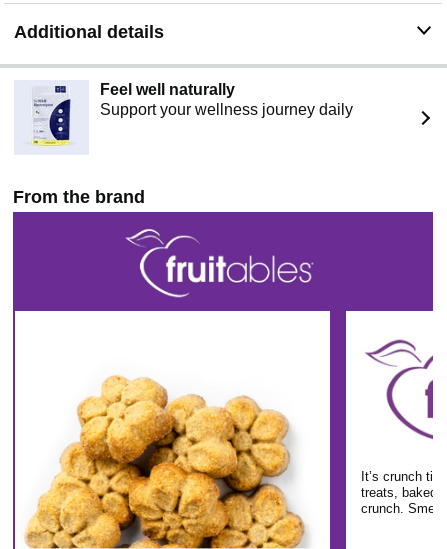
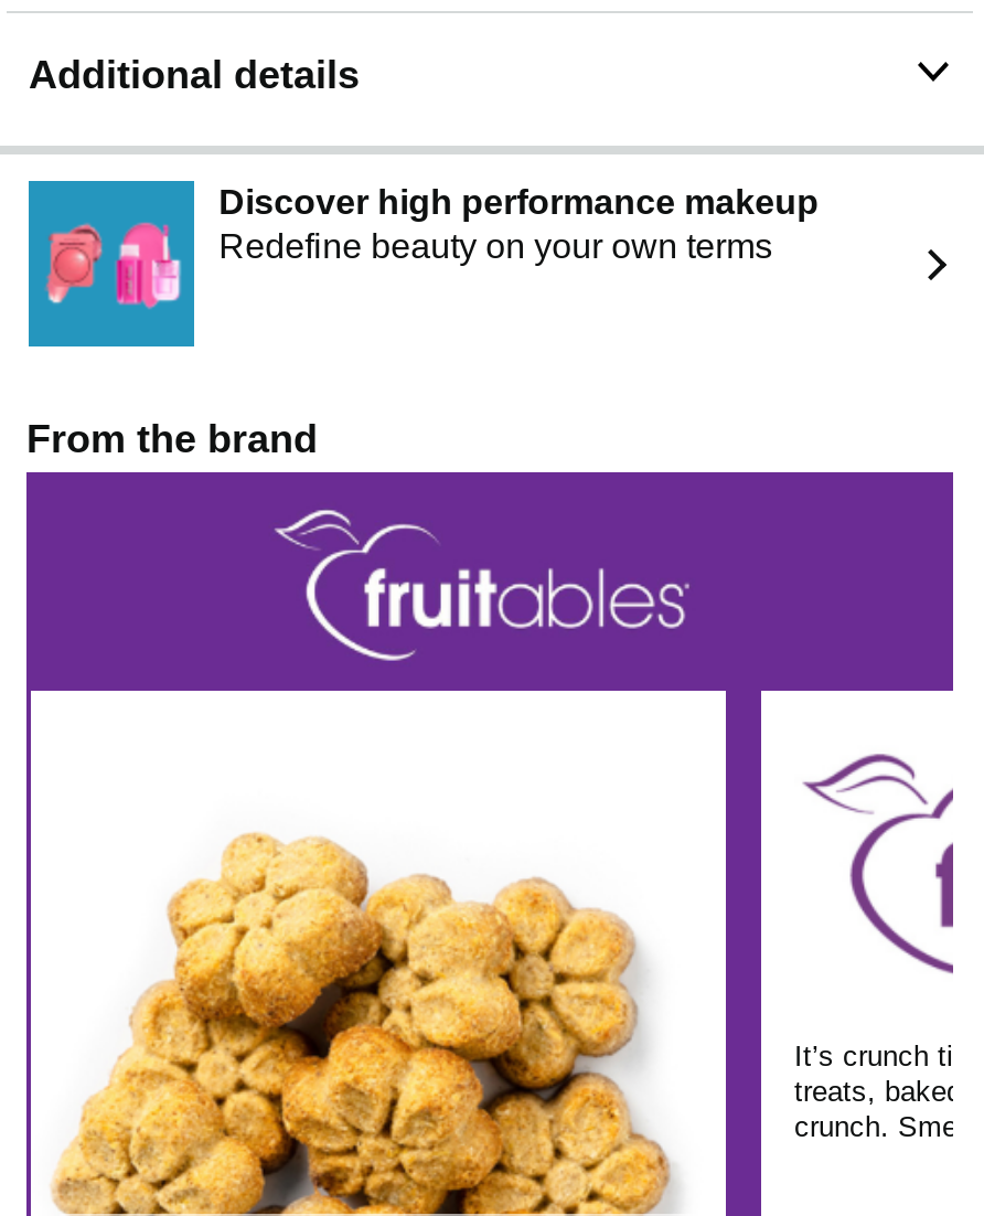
- [image]
- Feel well naturally
- Support your wellness journey daily
+ [image]
+ Discover high performance makeup
+ Redefine beauty on your own terms
